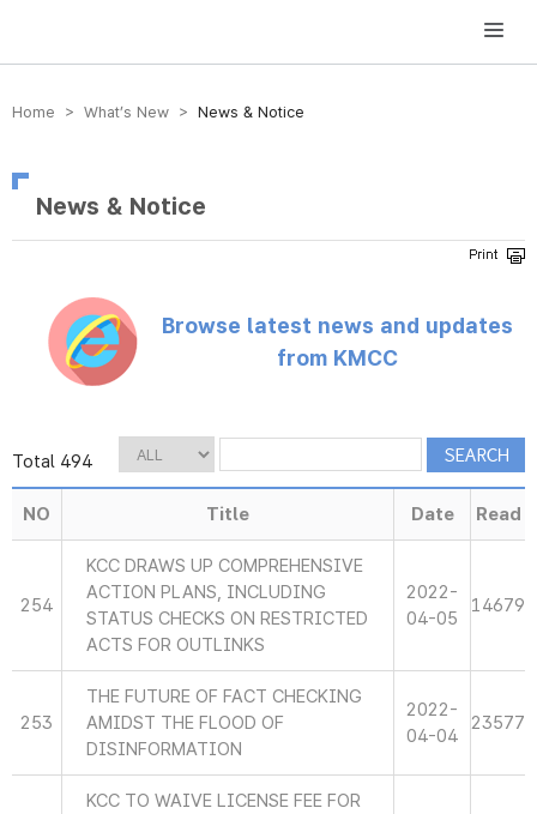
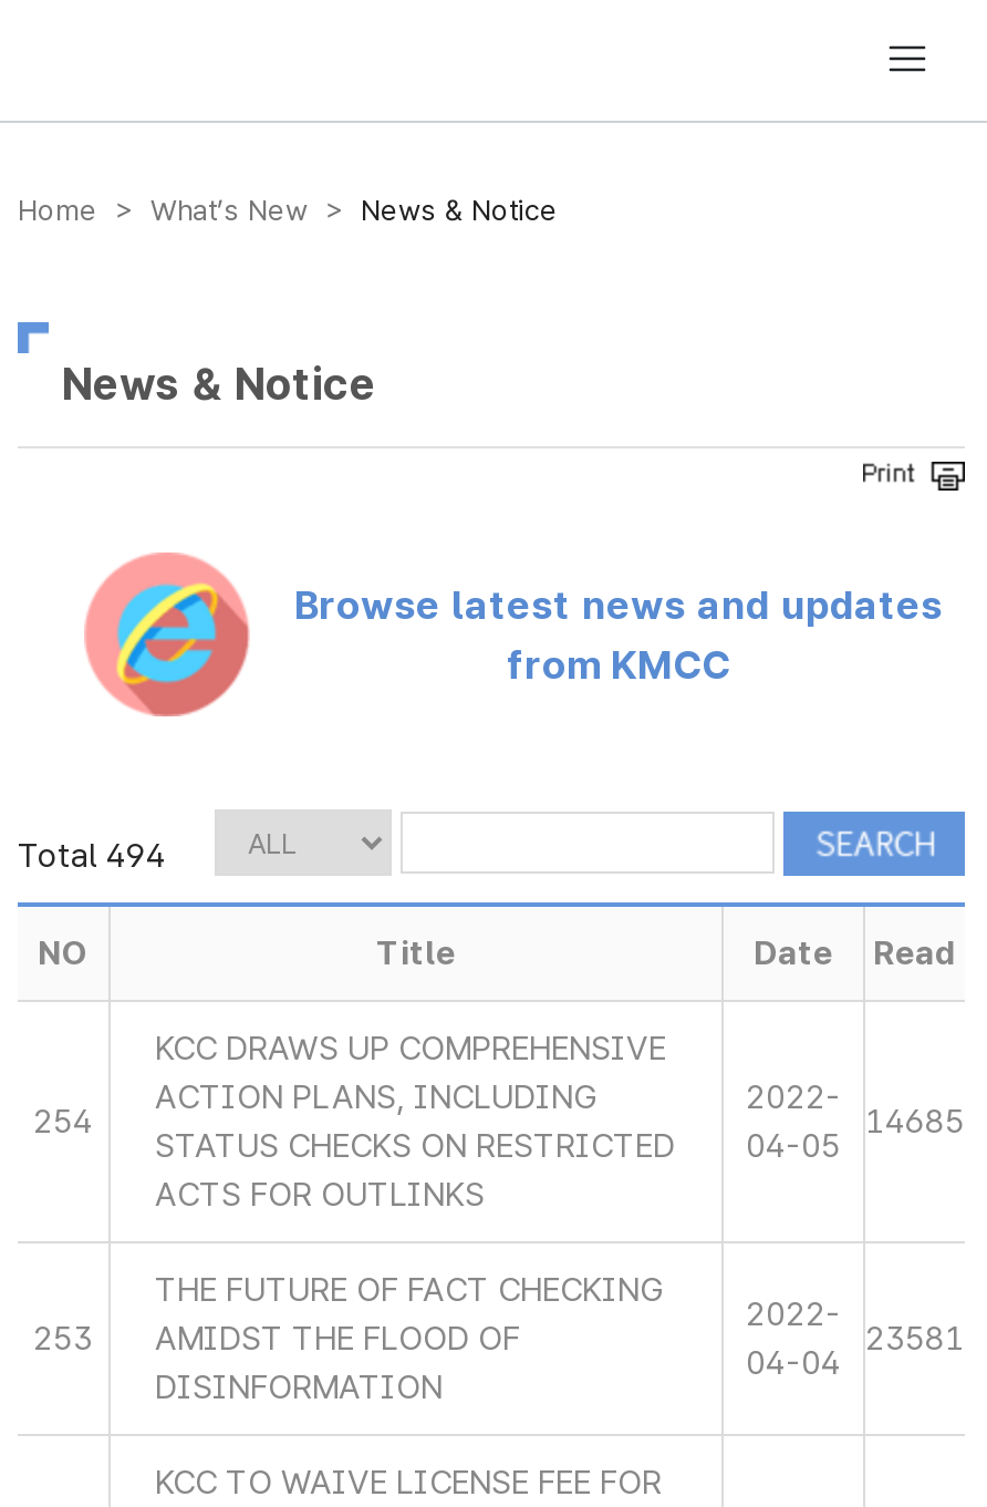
- 14679
+ 14685

- 23577
+ 23581
